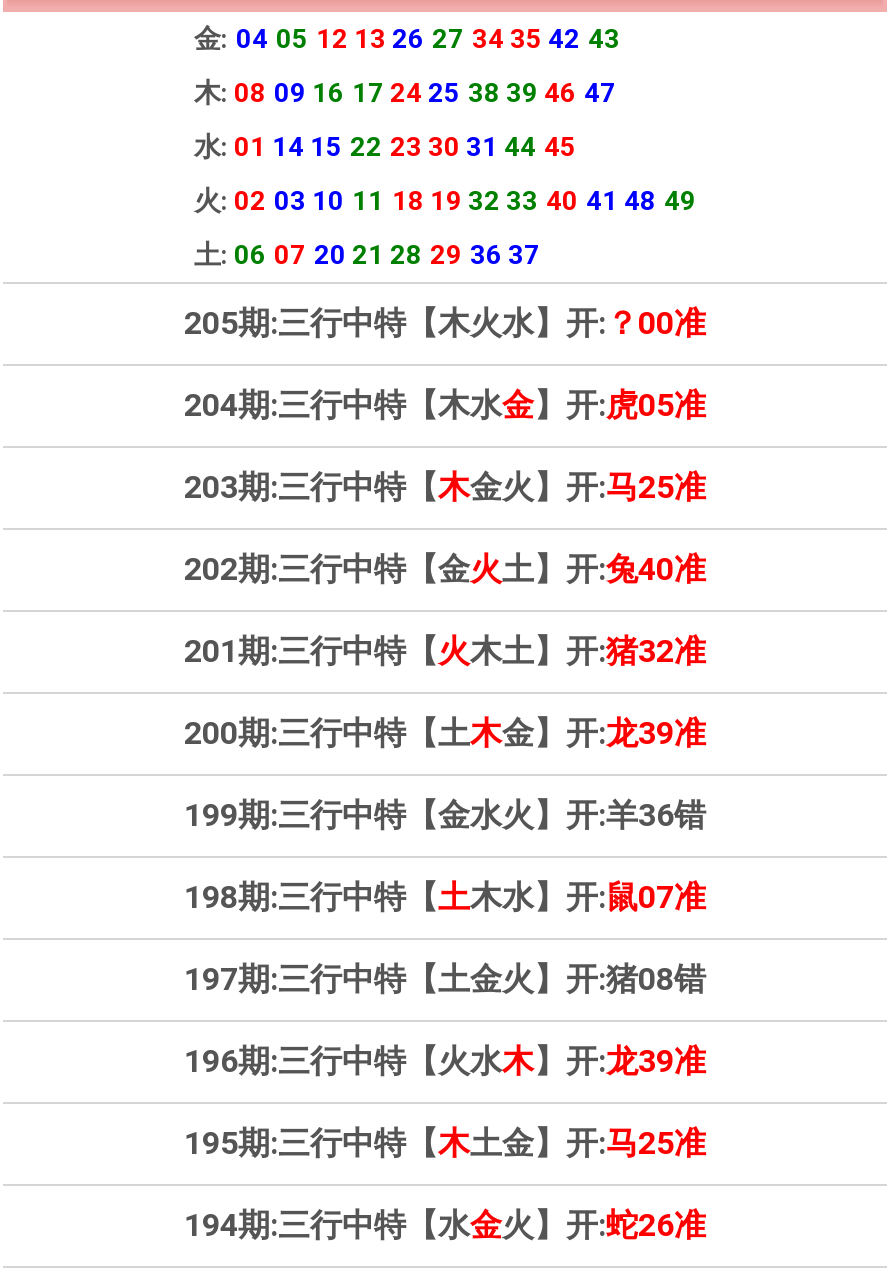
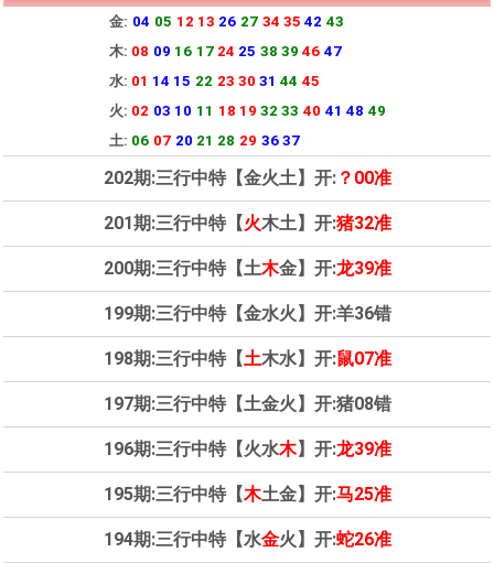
- 205期:三行中特【木火水】开:？00准
- 204期:三行中特【木水金】开:虎05准
- 203期:三行中特【木金火】开:马25准
- 202期:三行中特【金火土】开:兔40准
+ 202期:三行中特【金火土】开:？00准
